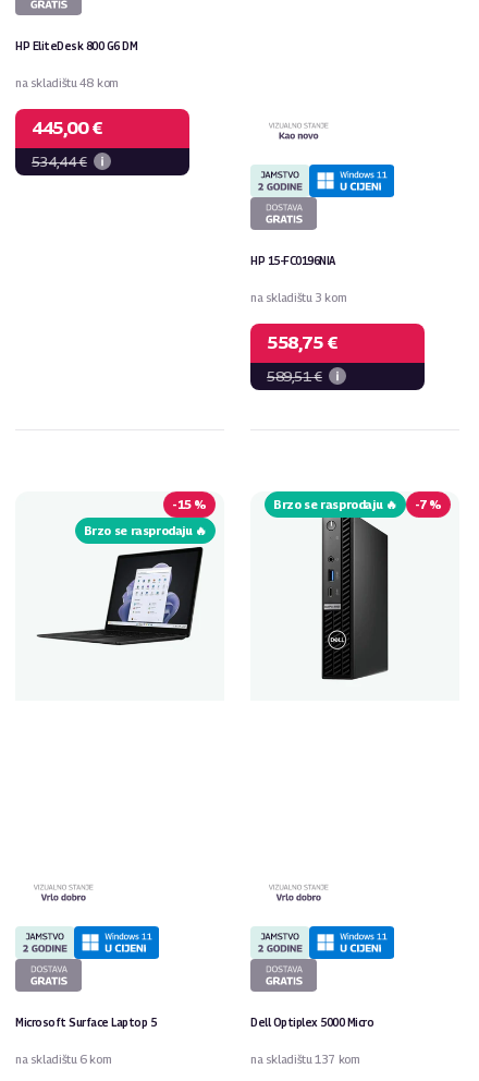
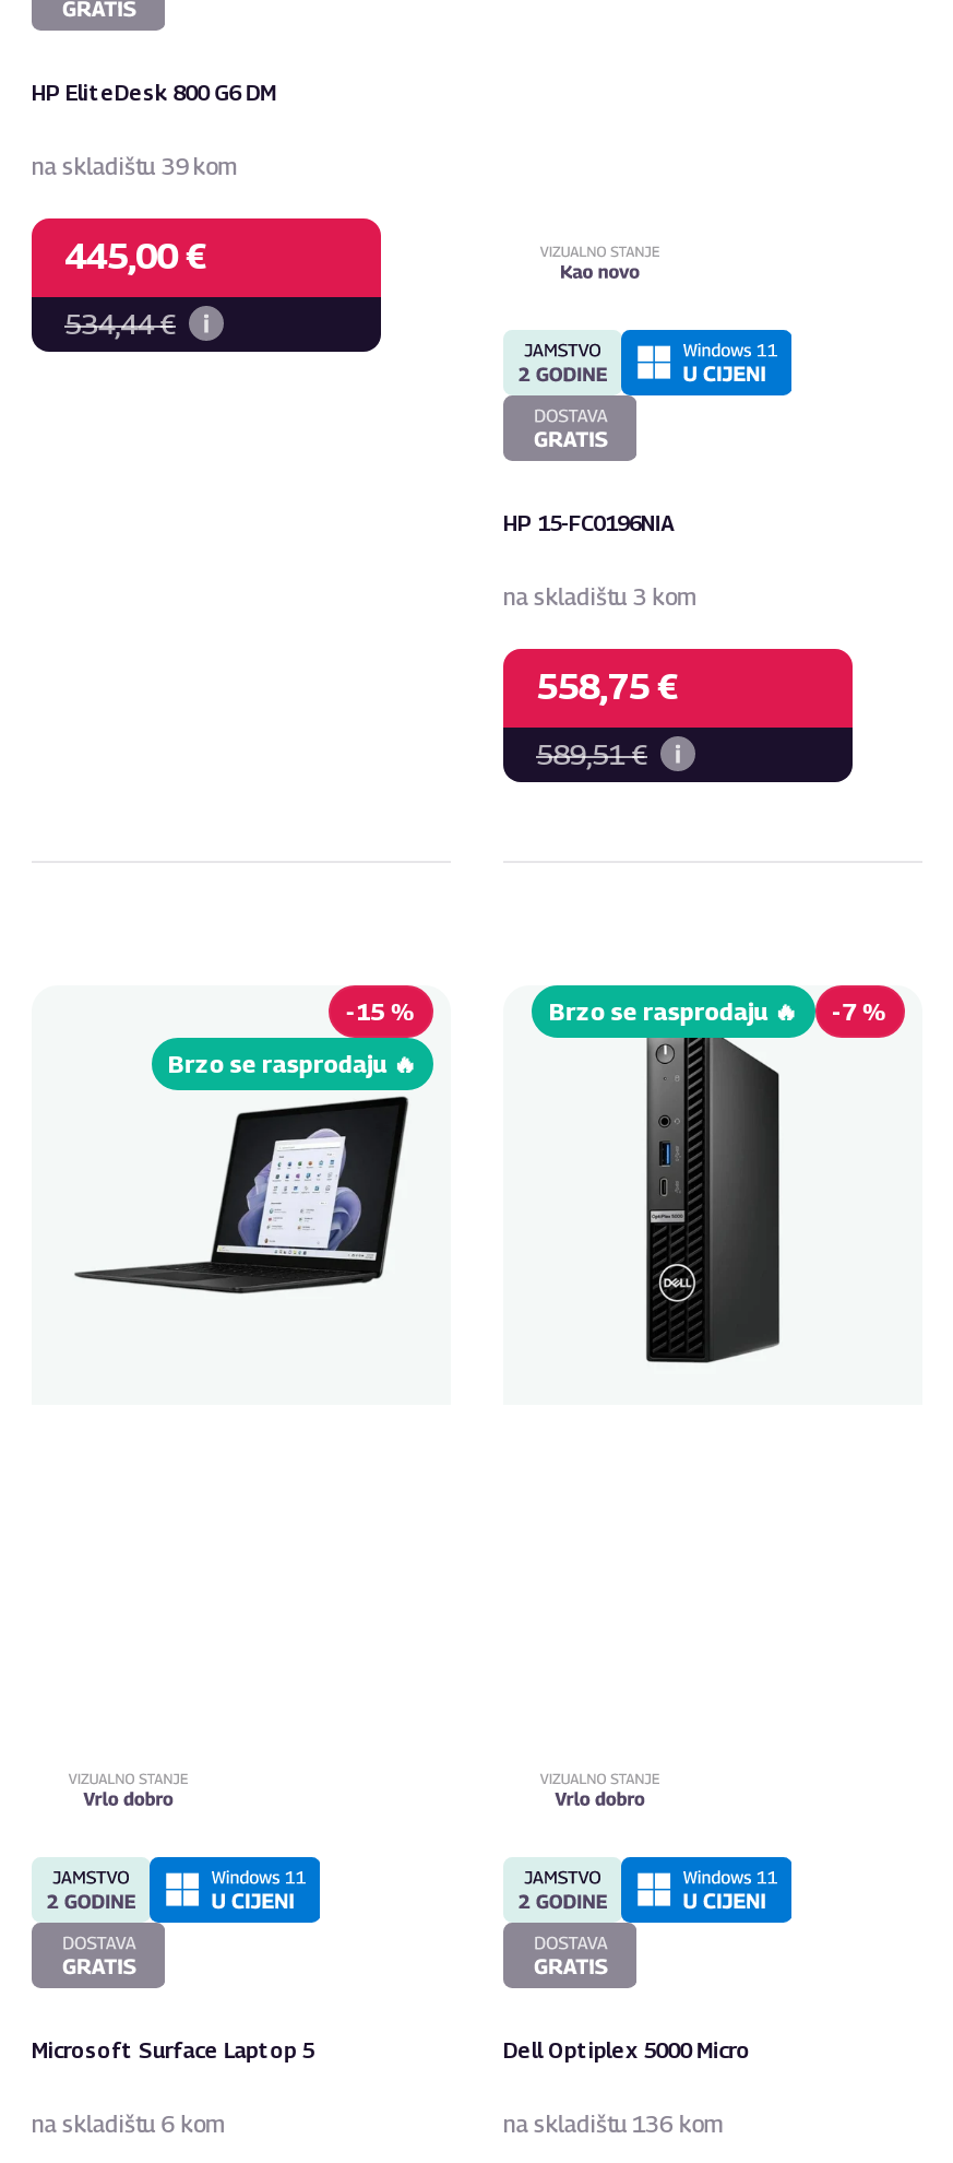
- na skladištu 48 kom
+ na skladištu 39 kom

- na skladištu 137 kom
+ na skladištu 136 kom
